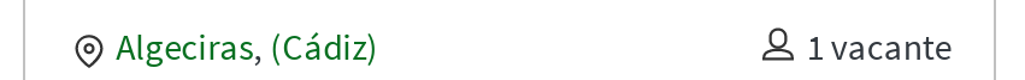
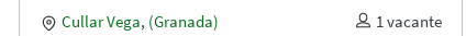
- Algeciras, (Cádiz)
+ Cullar Vega, (Granada)
